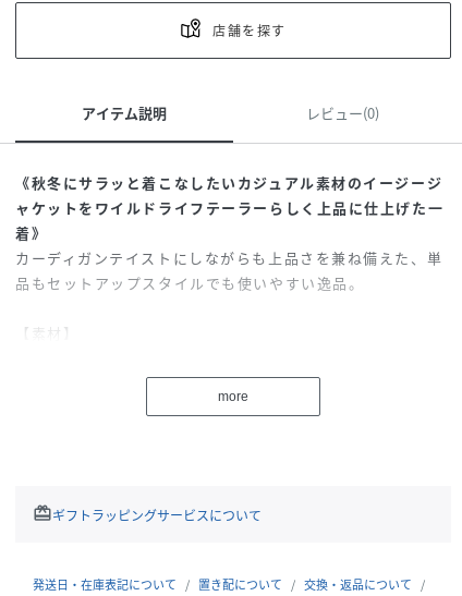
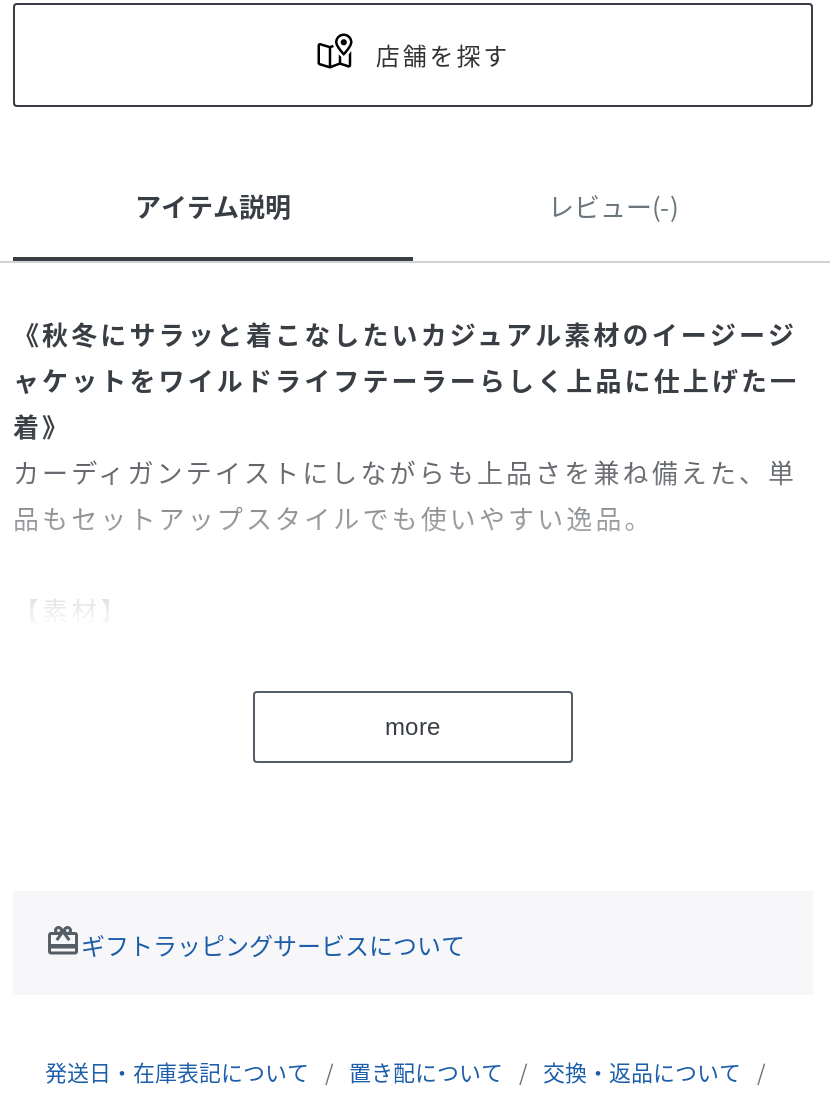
- レビュー(0)
+ レビュー(-)
